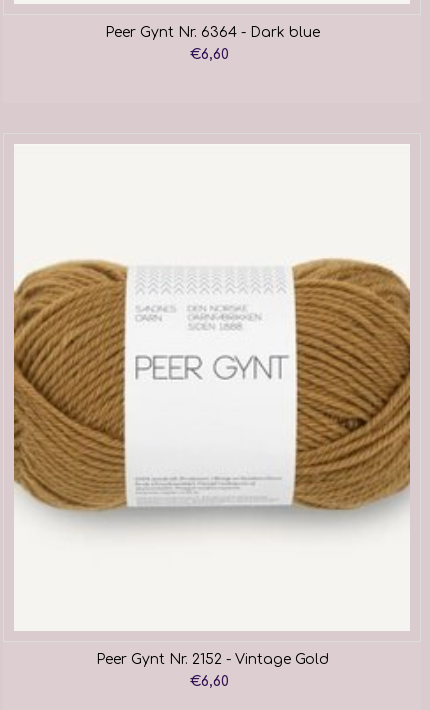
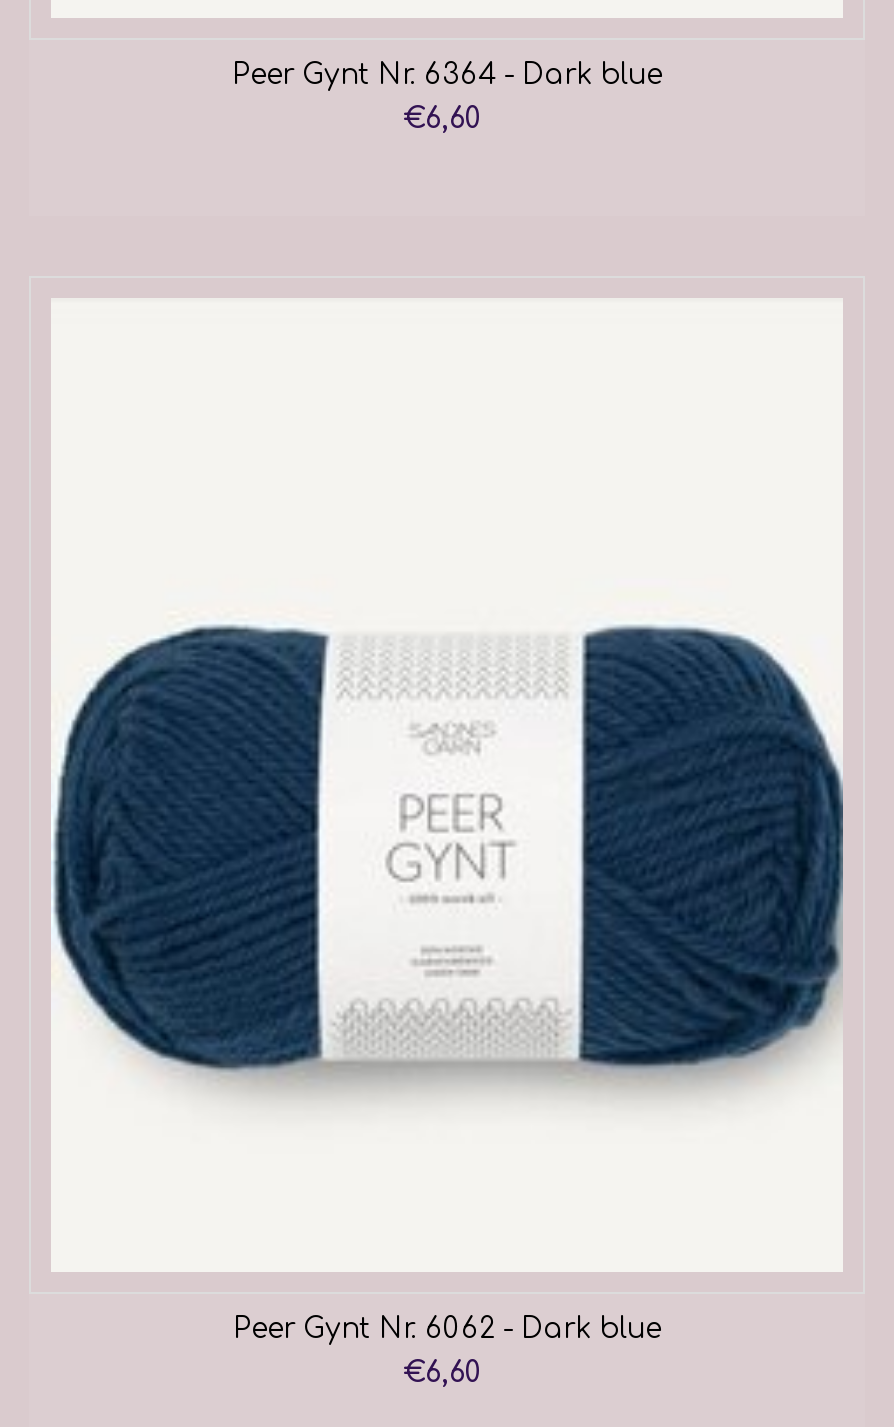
- [image]
+ [image]

- Peer Gynt Nr. 2152 - Vintage Gold
+ Peer Gynt Nr. 6062 - Dark blue
